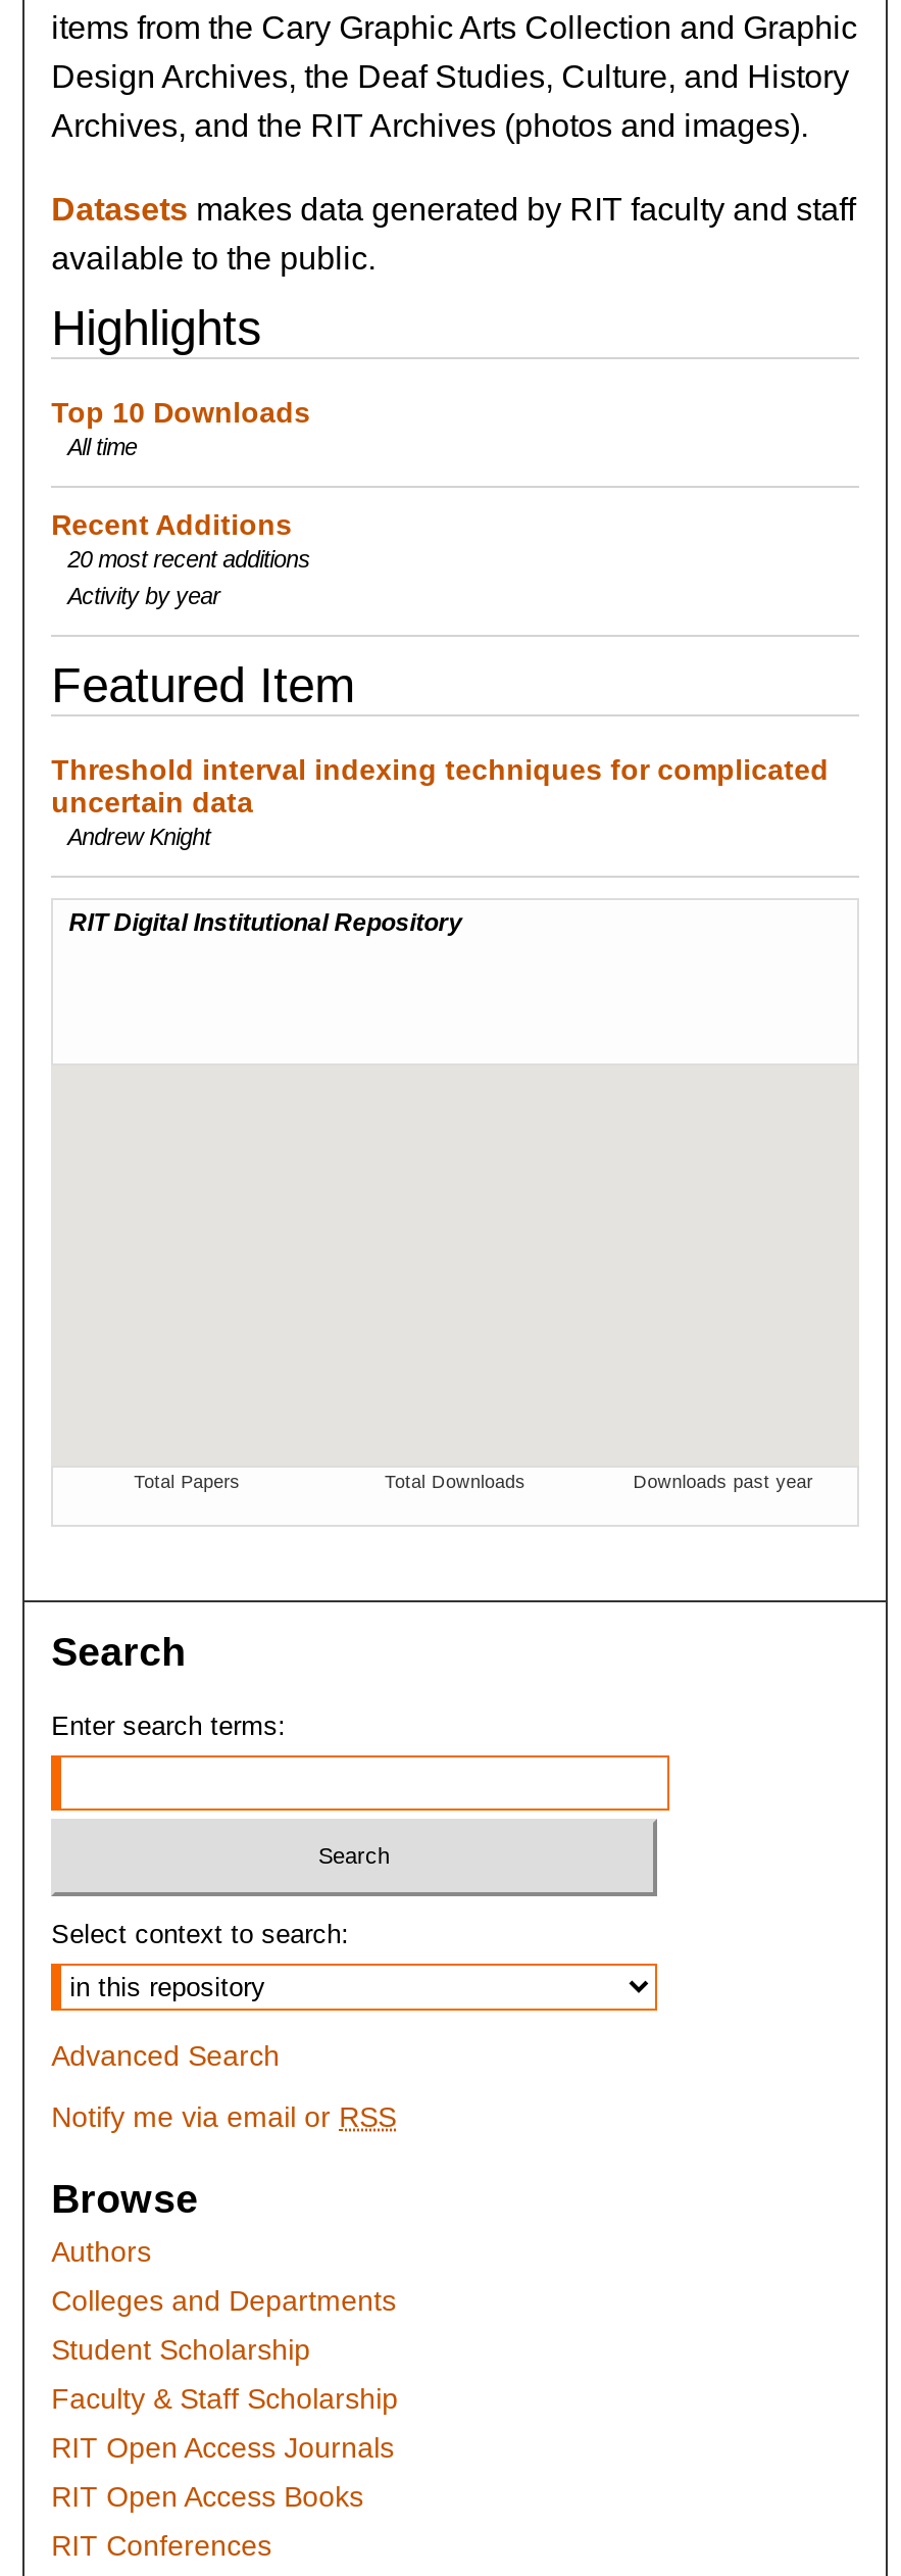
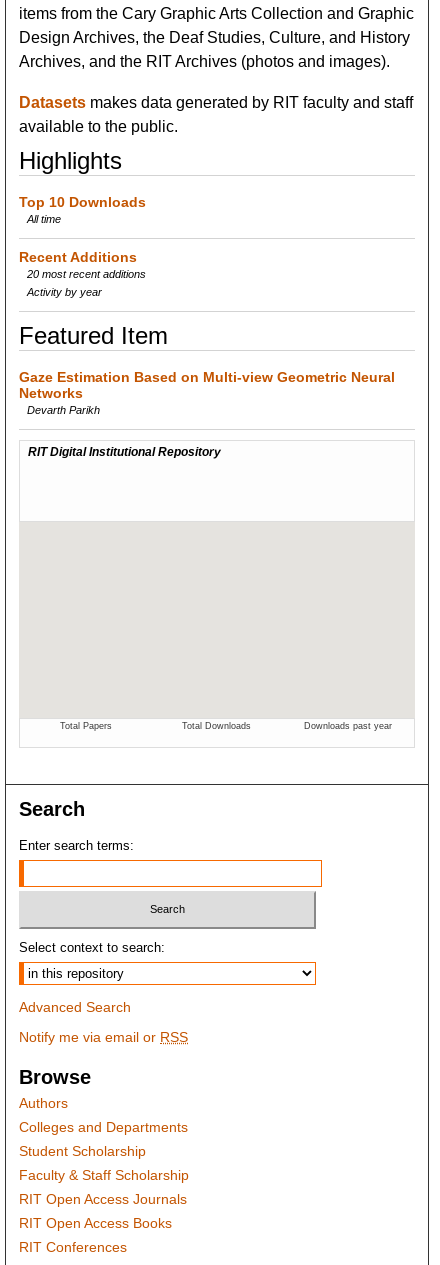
- Threshold interval indexing techniques for complicated
- uncertain data
- Andrew Knight
+ Gaze Estimation Based on Multi-view Geometric Neural
+ Networks
+ Devarth Parikh
